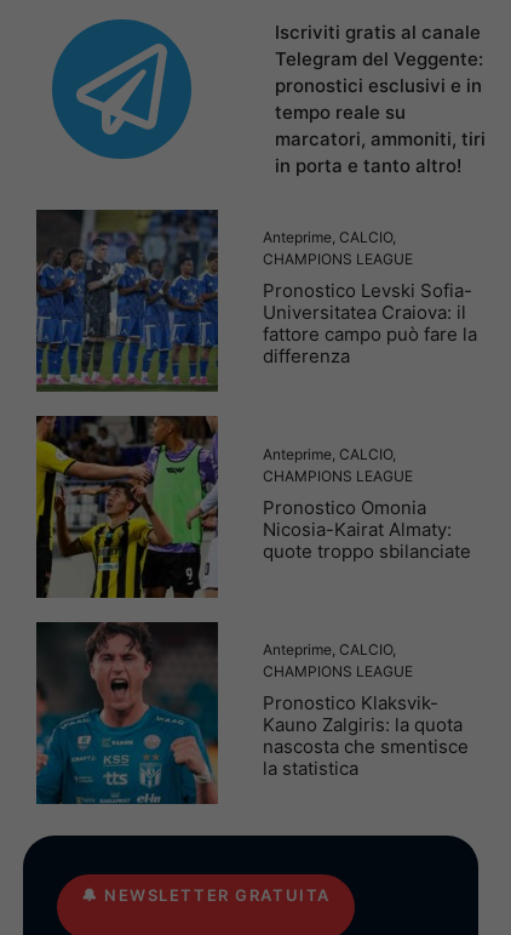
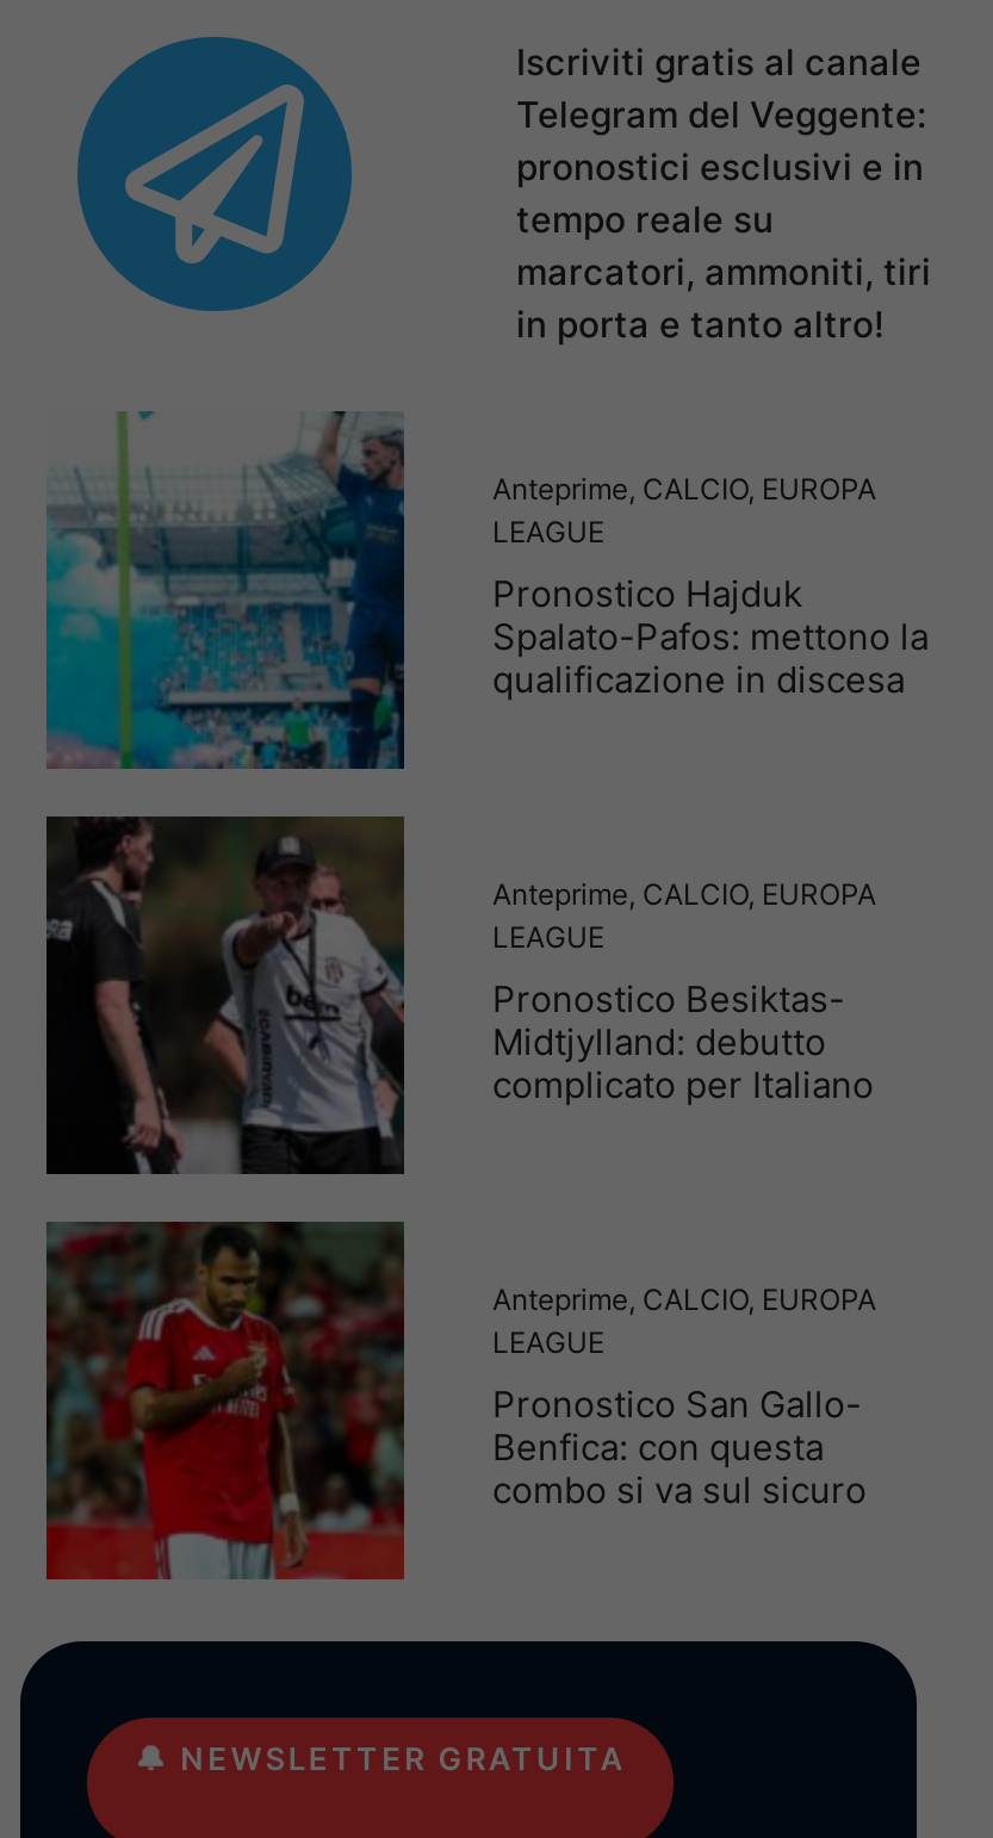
- [image]
- Anteprime, CALCIO,
- CHAMPIONS LEAGUE
+ [image]
+ Anteprime, CALCIO, EUROPA
+ LEAGUE

- Pronostico Levski Sofia-
- Universitatea Craiova: il
- fattore campo può fare la
- differenza
+ Pronostico Hajduk
+ Spalato-Pafos: mettono la
+ qualificazione in discesa

- [image]
- Anteprime, CALCIO,
- CHAMPIONS LEAGUE
+ [image]
+ Anteprime, CALCIO, EUROPA
+ LEAGUE

- Pronostico Omonia
- Nicosia-Kairat Almaty:
- quote troppo sbilanciate
+ Pronostico Besiktas-
+ Midtjylland: debutto
+ complicato per Italiano

- [image]
- Anteprime, CALCIO,
- CHAMPIONS LEAGUE
+ [image]
+ Anteprime, CALCIO, EUROPA
+ LEAGUE

- Pronostico Klaksvik-
- Kauno Zalgiris: la quota
- nascosta che smentisce
- la statistica
+ Pronostico San Gallo-
+ Benfica: con questa
+ combo si va sul sicuro
